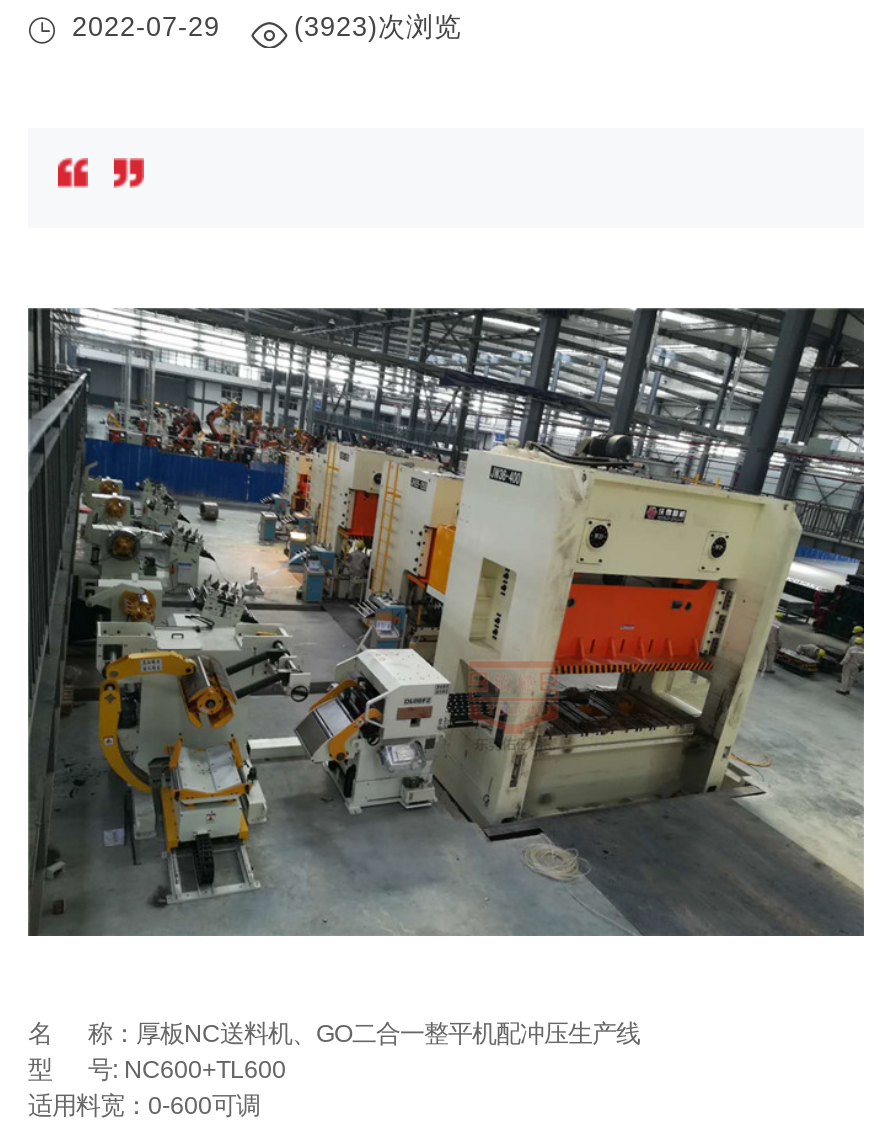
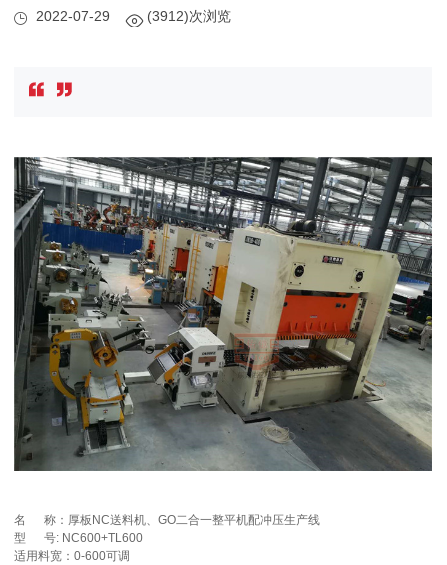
- (3923)次浏览
+ (3912)次浏览
